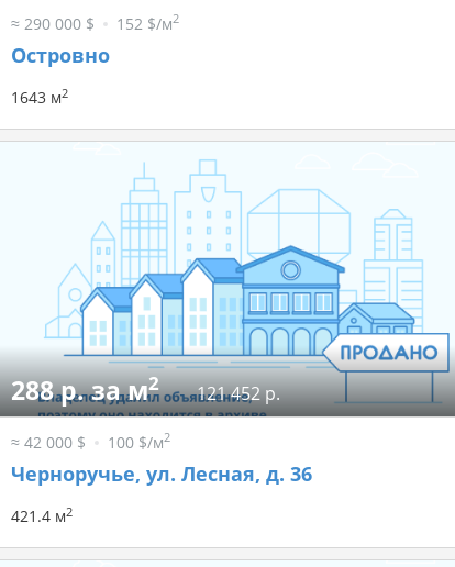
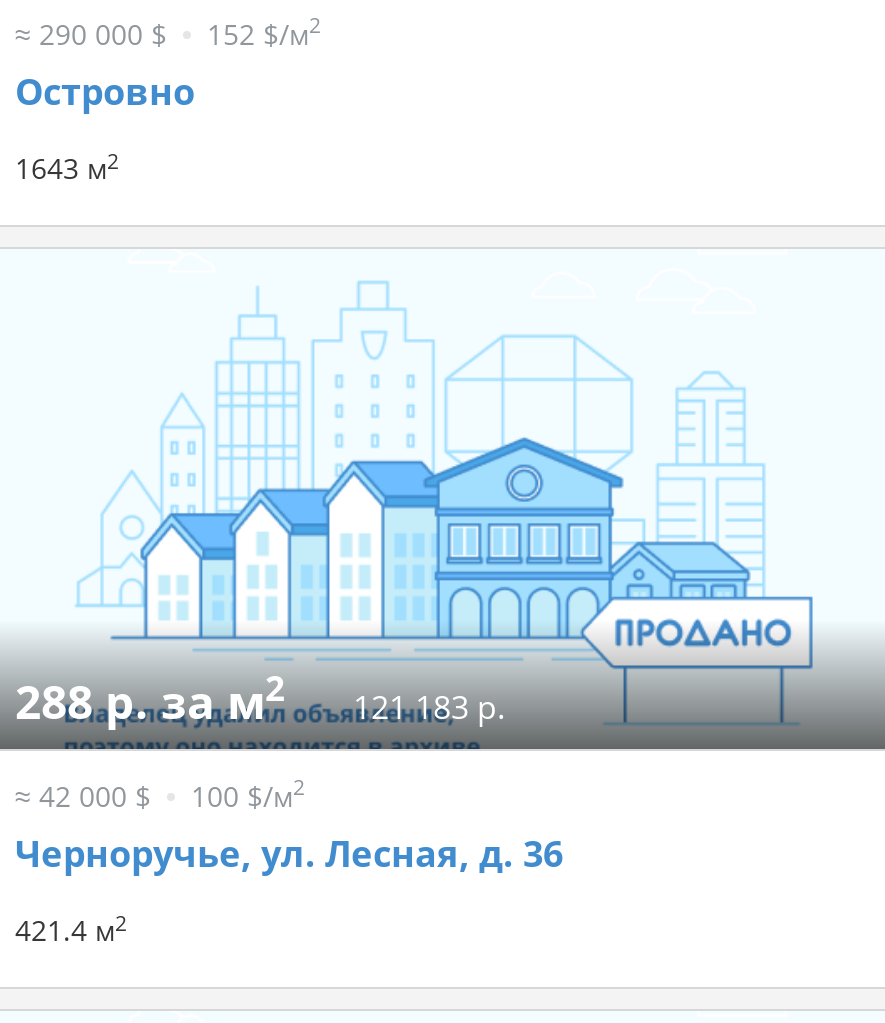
- 288 р. за м2 121 452 р.
+ 288 р. за м2 121 183 р.
